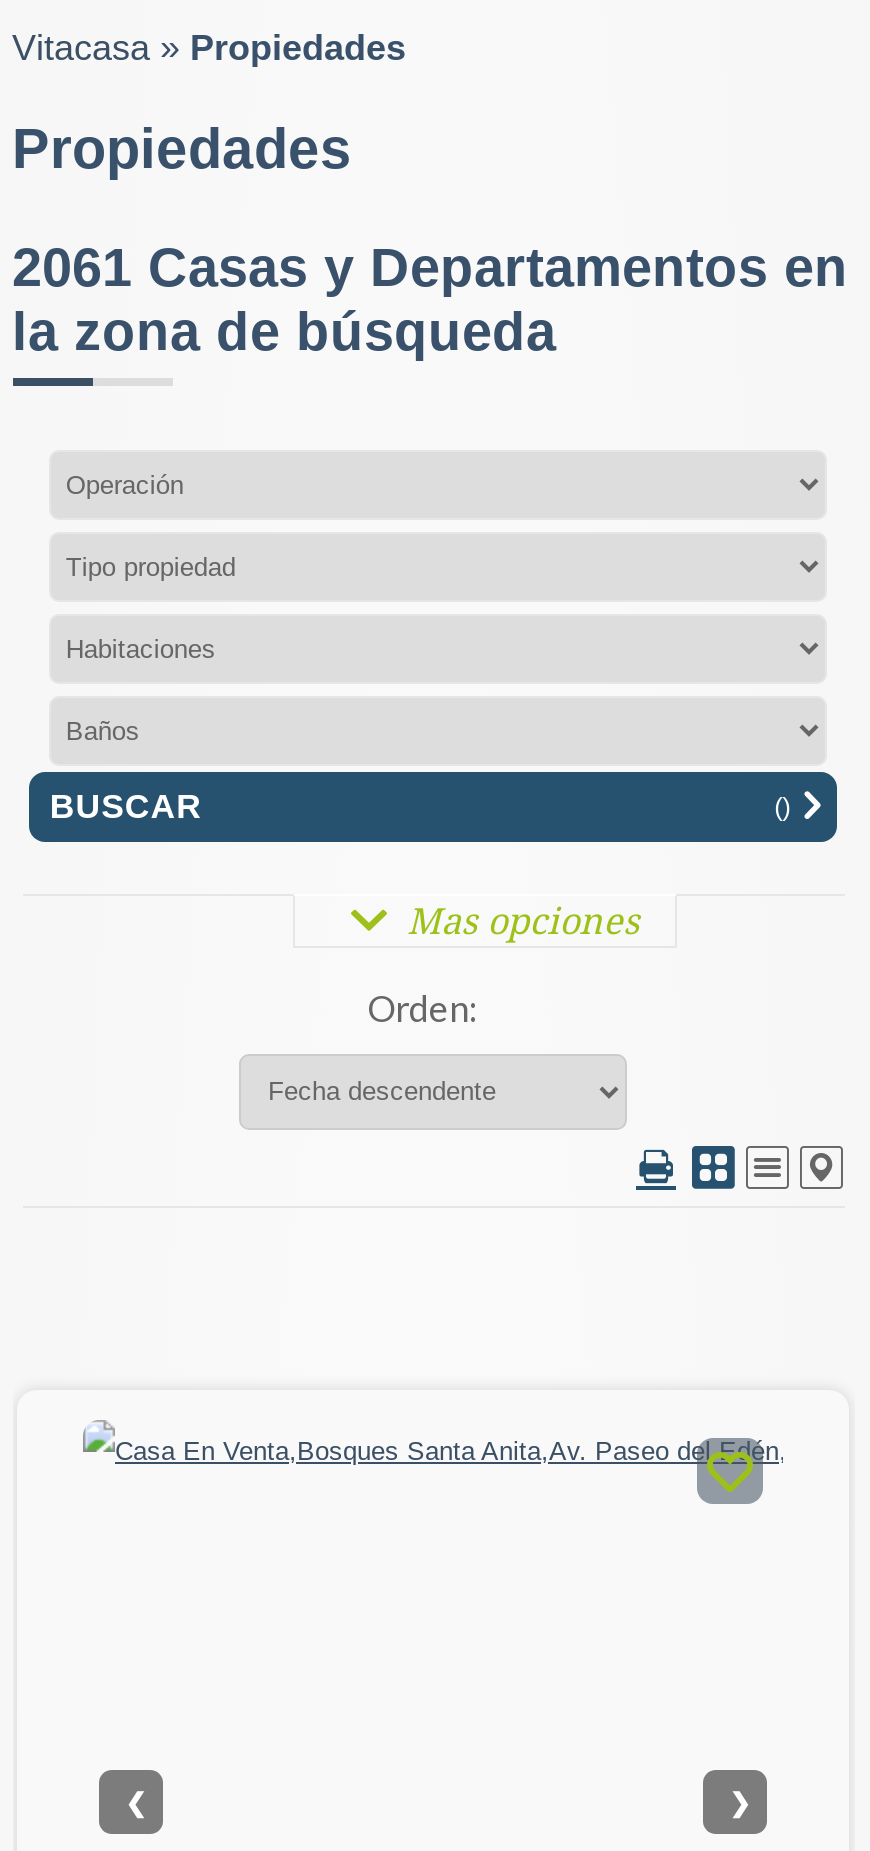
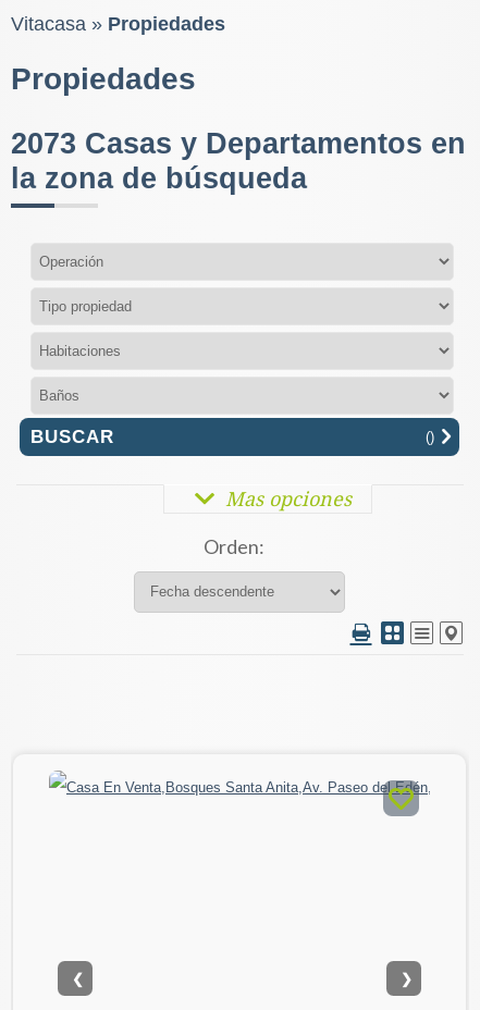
- 2061 Casas y Departamentos en
+ 2073 Casas y Departamentos en
